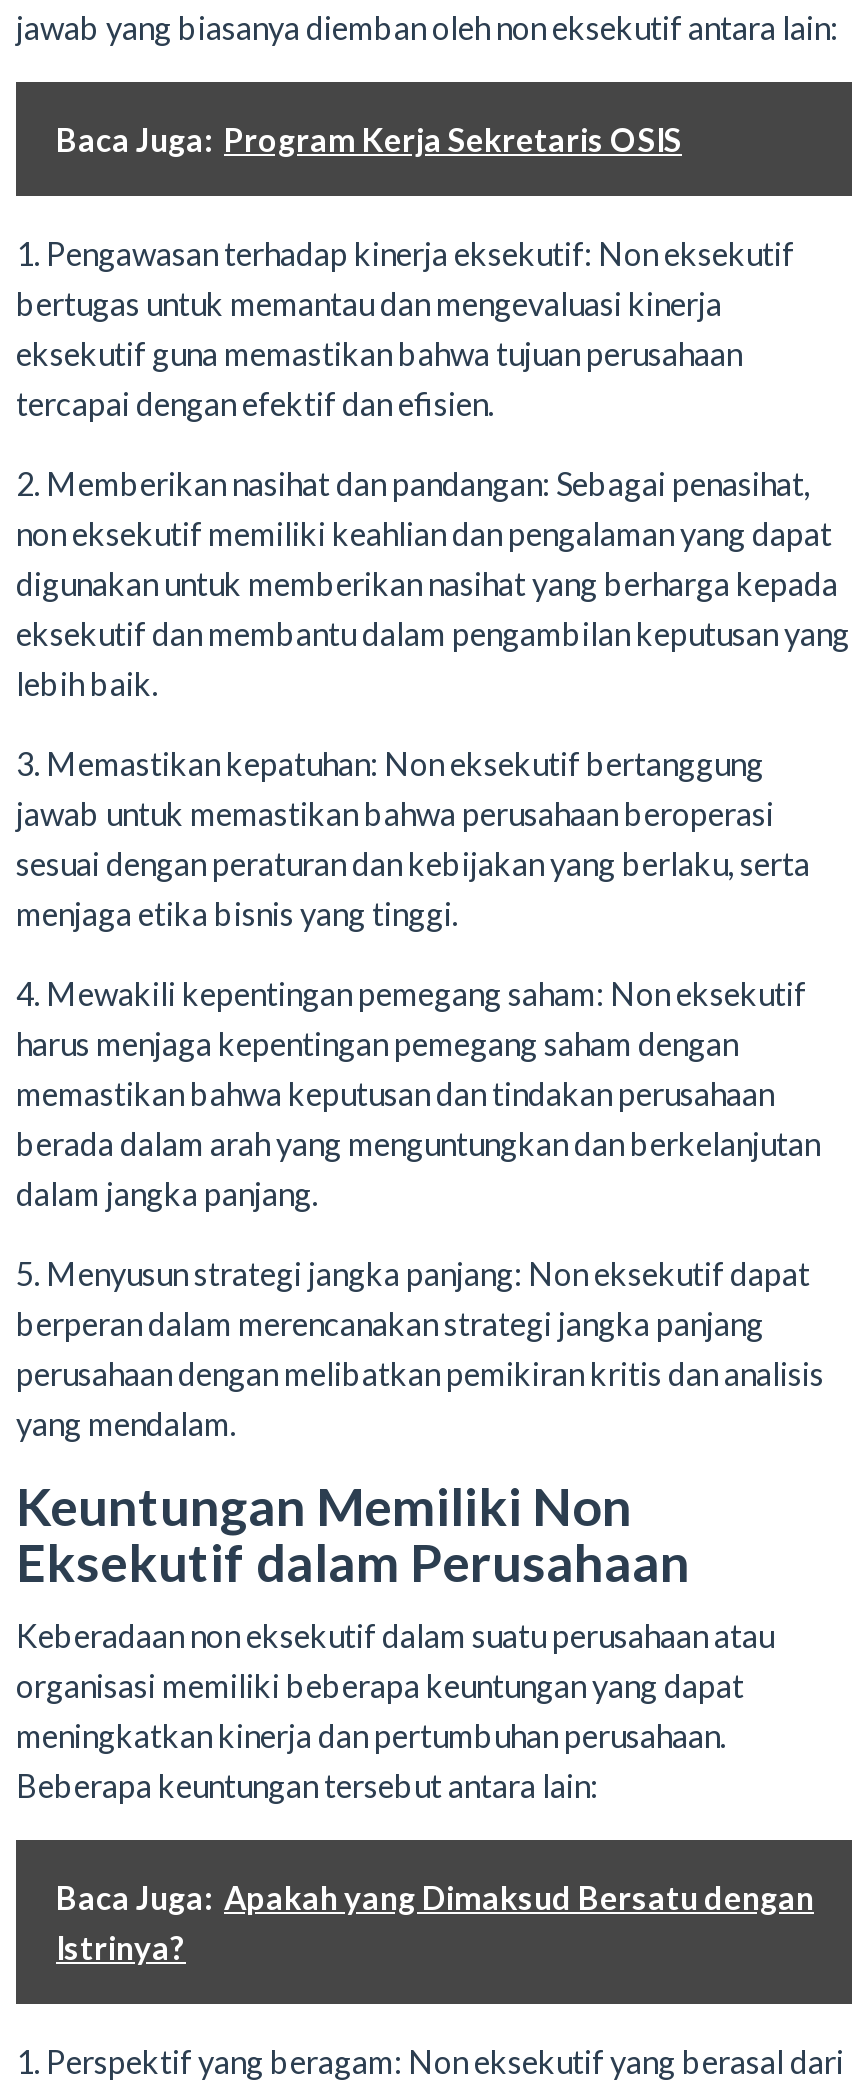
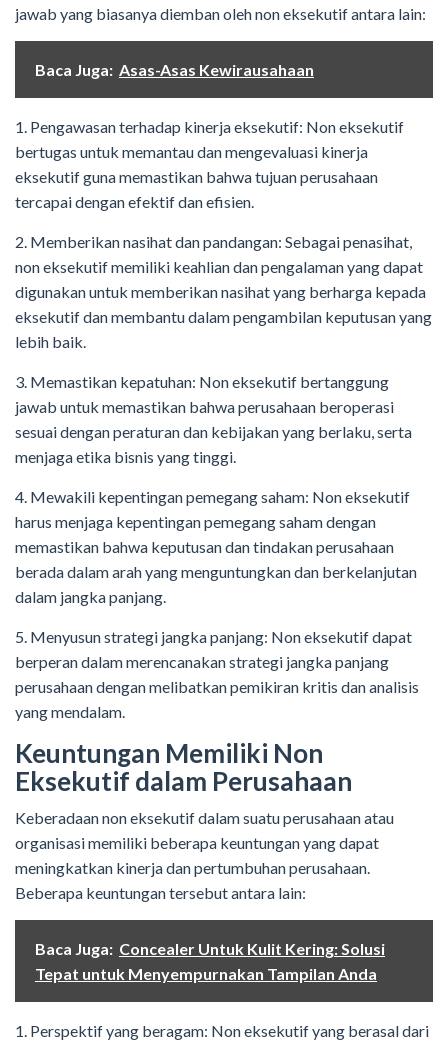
- Baca Juga: Program Kerja Sekretaris OSIS
+ Baca Juga: Asas-Asas Kewirausahaan

- Baca Juga: Apakah yang Dimaksud Bersatu dengan
- Istrinya?
+ Baca Juga: Concealer Untuk Kulit Kering: Solusi
+ Tepat untuk Menyempurnakan Tampilan Anda
